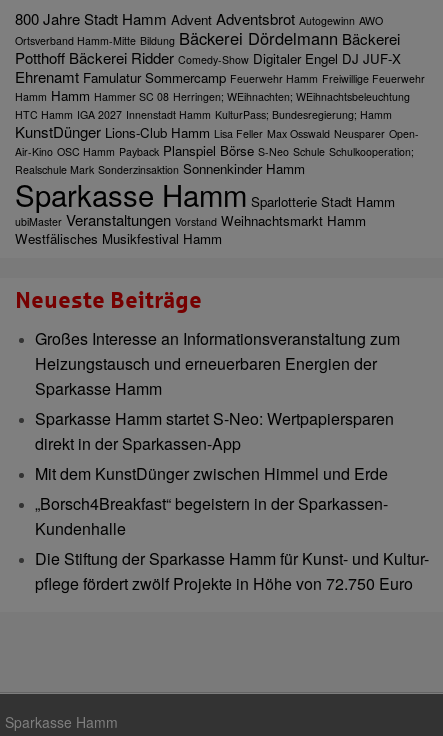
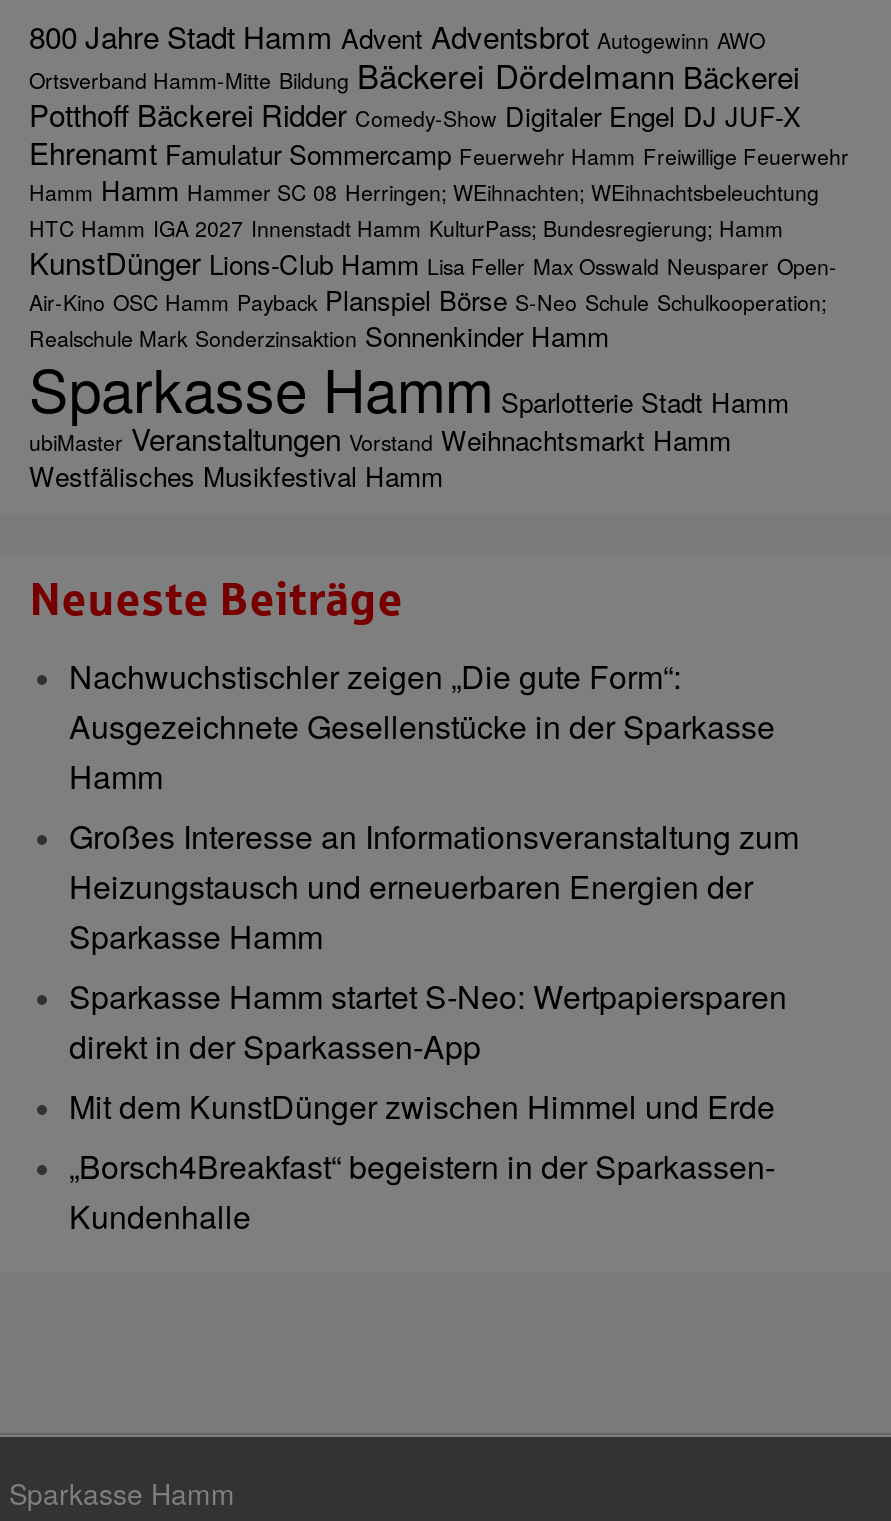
+ Nachwuchstischler zeigen „Die gute Form“:
+ Ausgezeichnete Gesellenstücke in der Sparkasse
+ Hamm

moved down: Großes Interesse an Informationsveranstaltung zum | Heizungstausch und erneuerbaren Energien der | Sparkasse Hamm | Sparkasse Hamm startet S-Neo: Wertpapiersparen | direkt in der Sparkassen-App | Mit dem KunstDünger zwischen Himmel und Erde | „Borsch4Breakfast“ begeistern in der Sparkassen- | Kundenhalle

- Die Stiftung der Sparkasse Hamm für Kunst- und Kultur-
- pflege fördert zwölf Projekte in Höhe von 72.750 Euro
